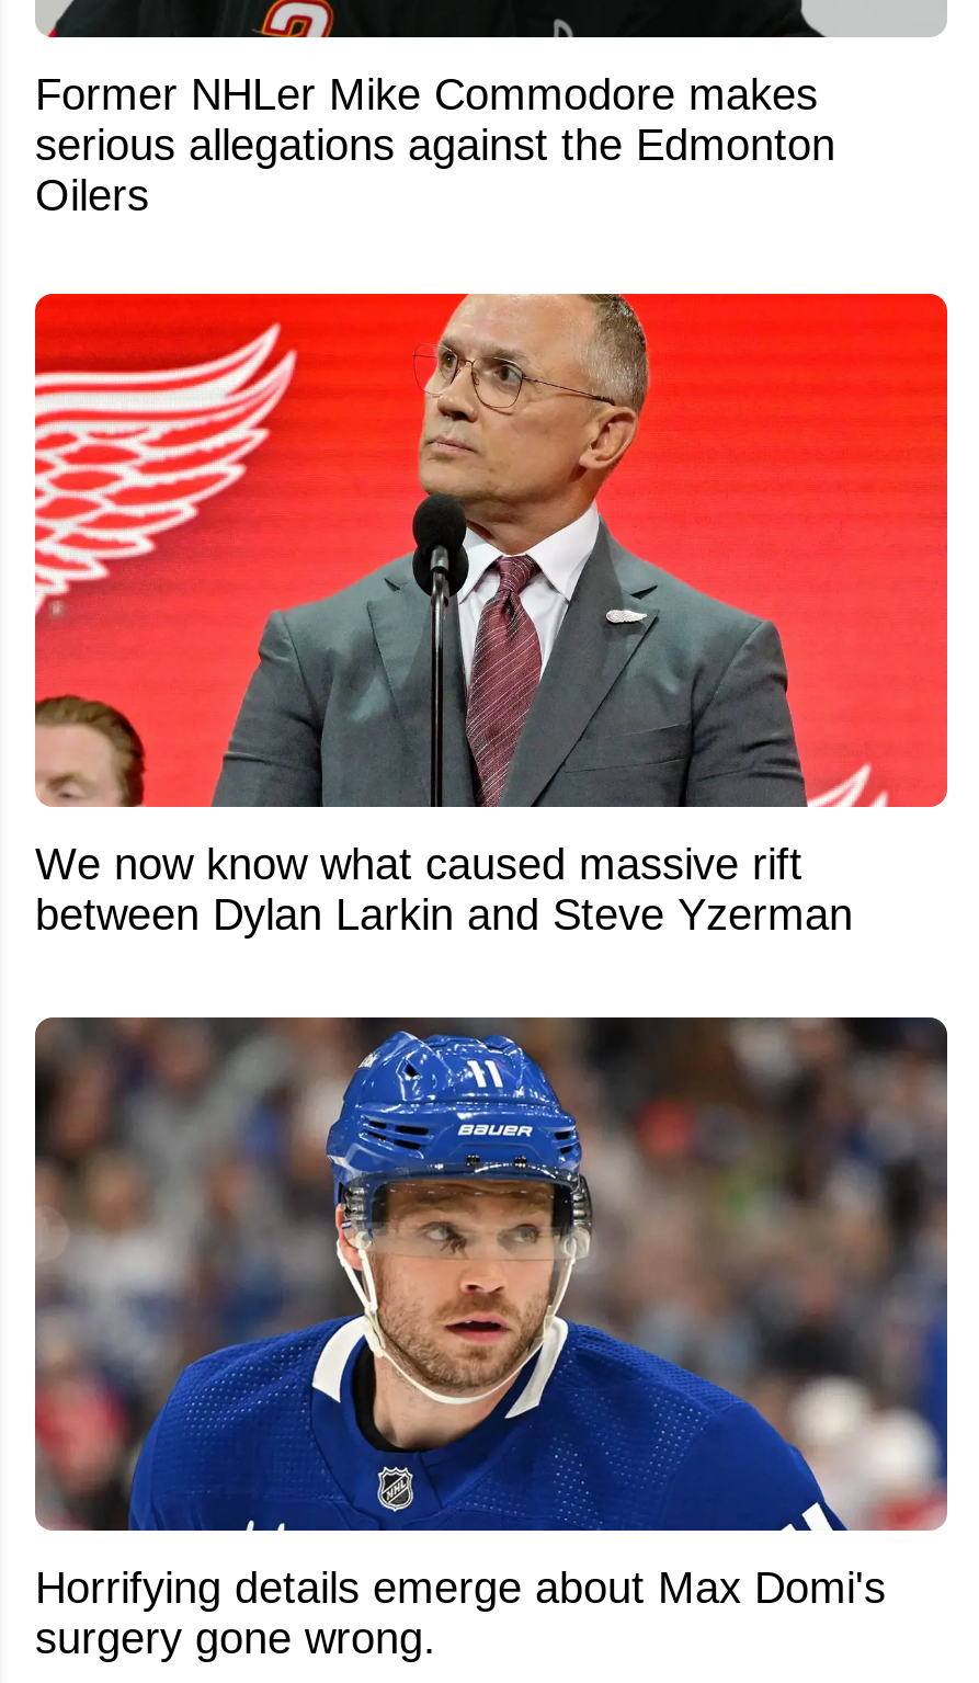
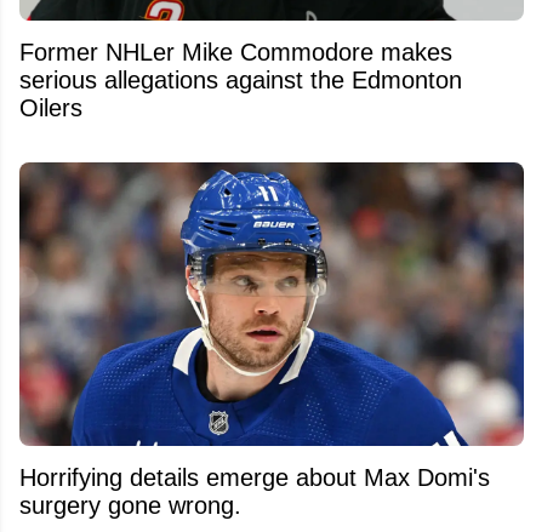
- [image]
- We now know what caused massive rift
- between Dylan Larkin and Steve Yzerman
